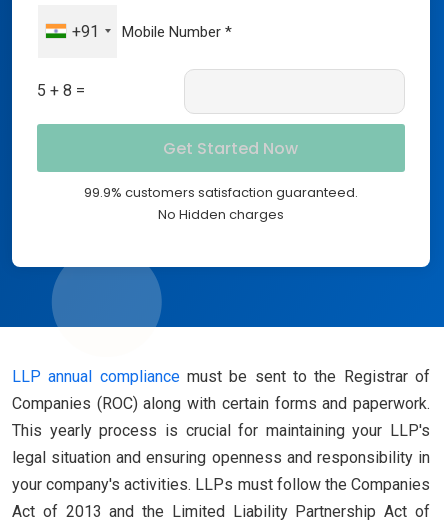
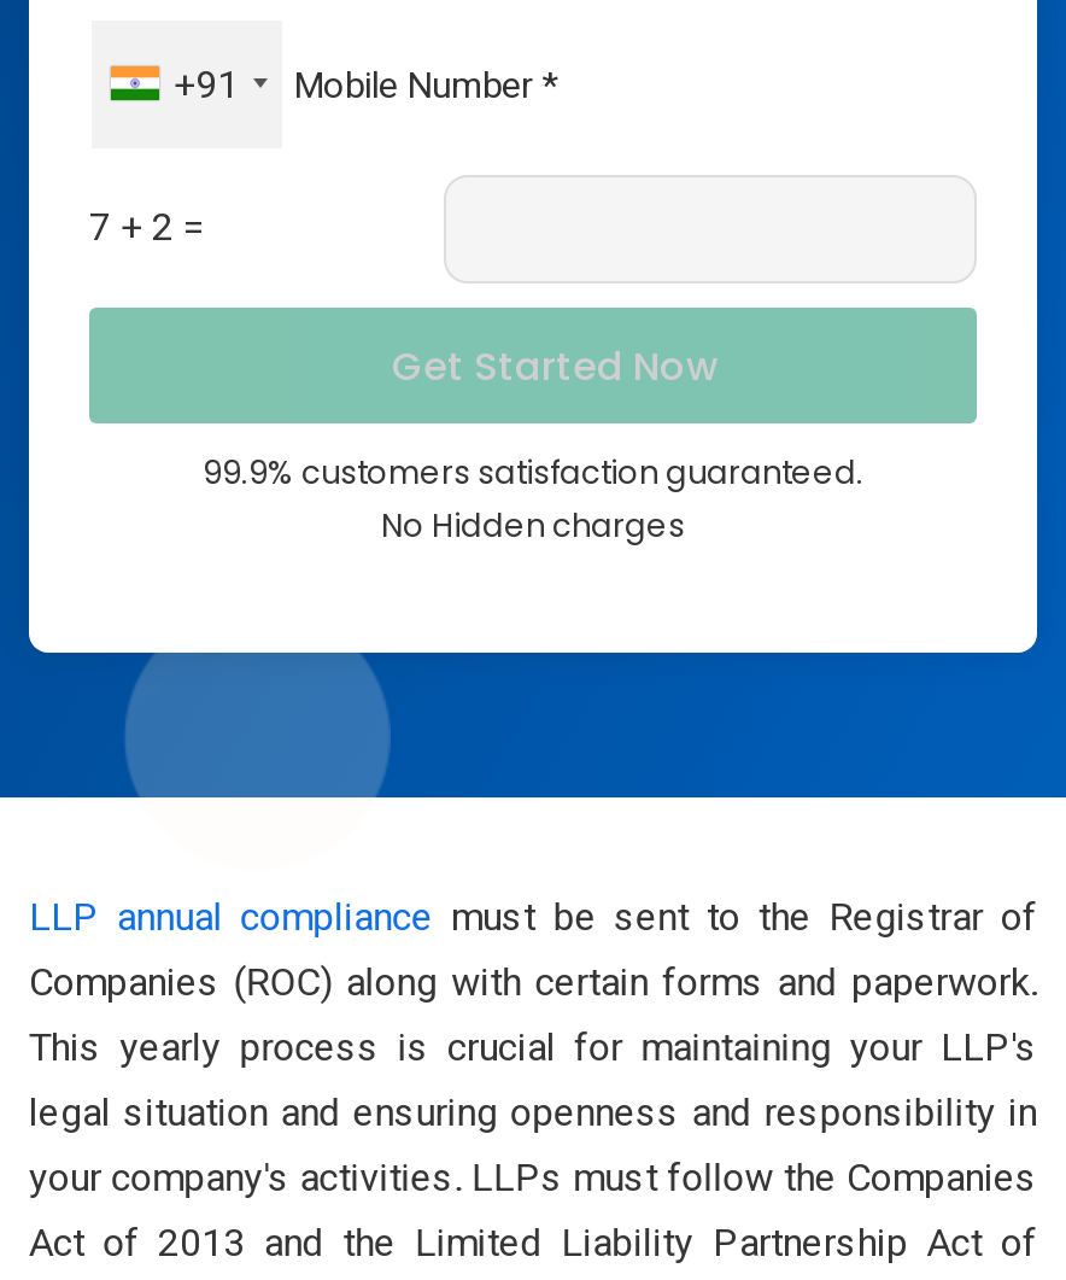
- 5 + 8 =
+ 7 + 2 =
